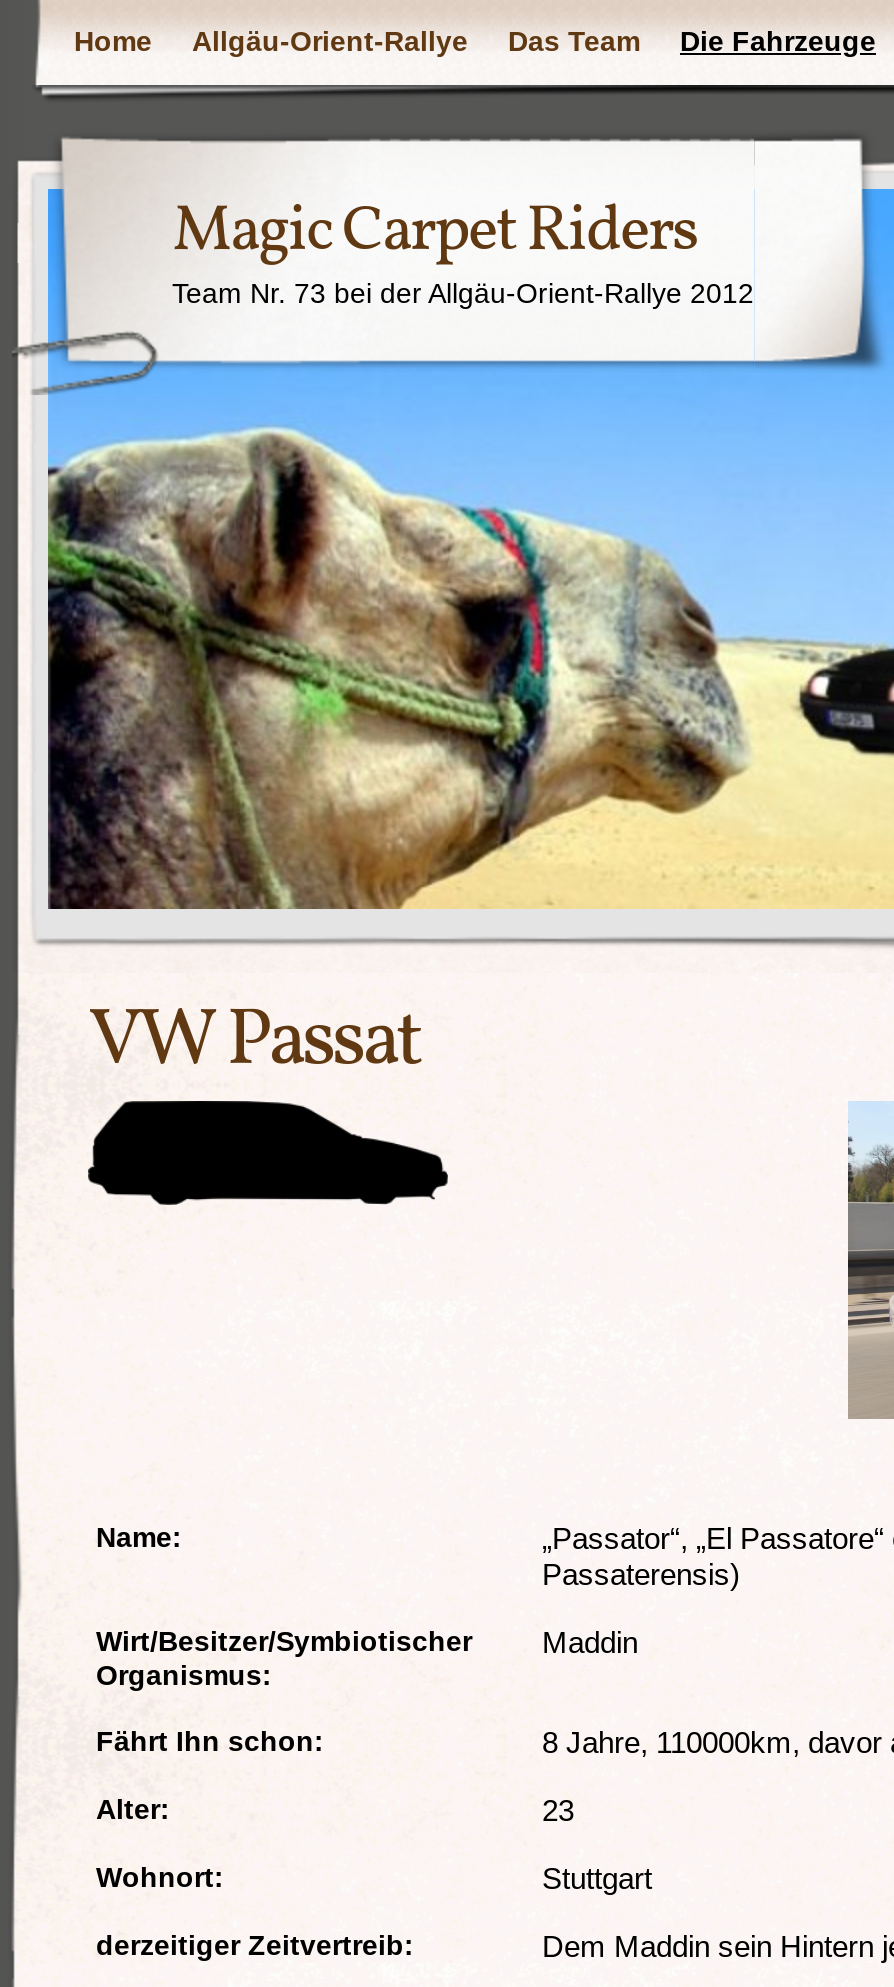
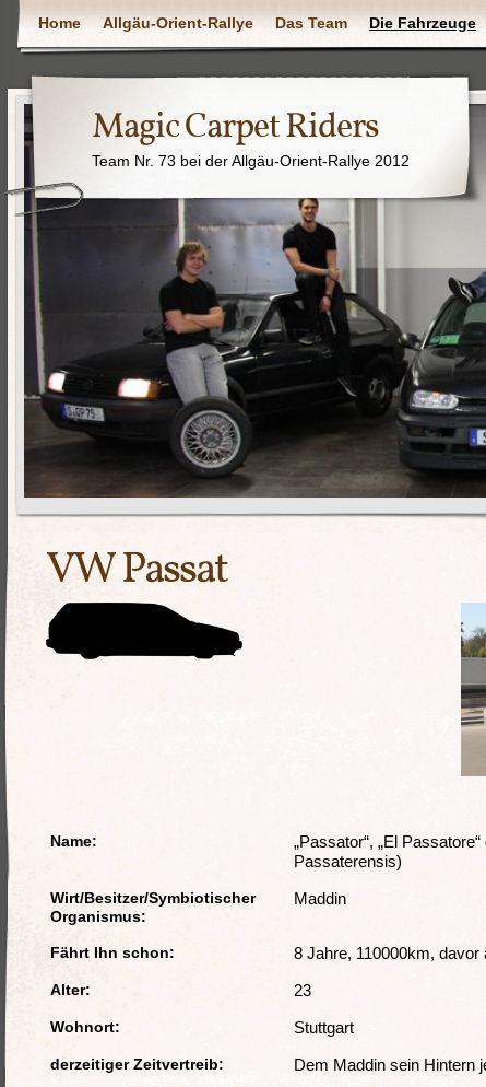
- [image]
+ [image]
